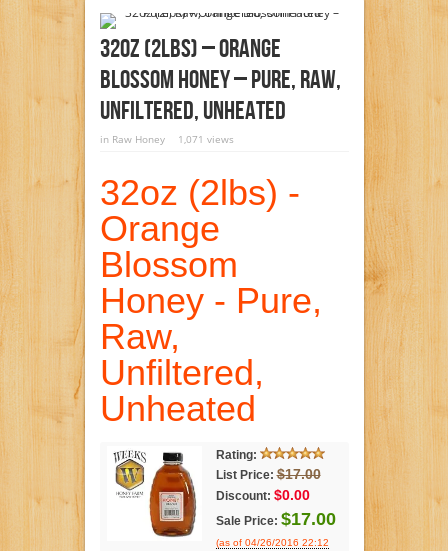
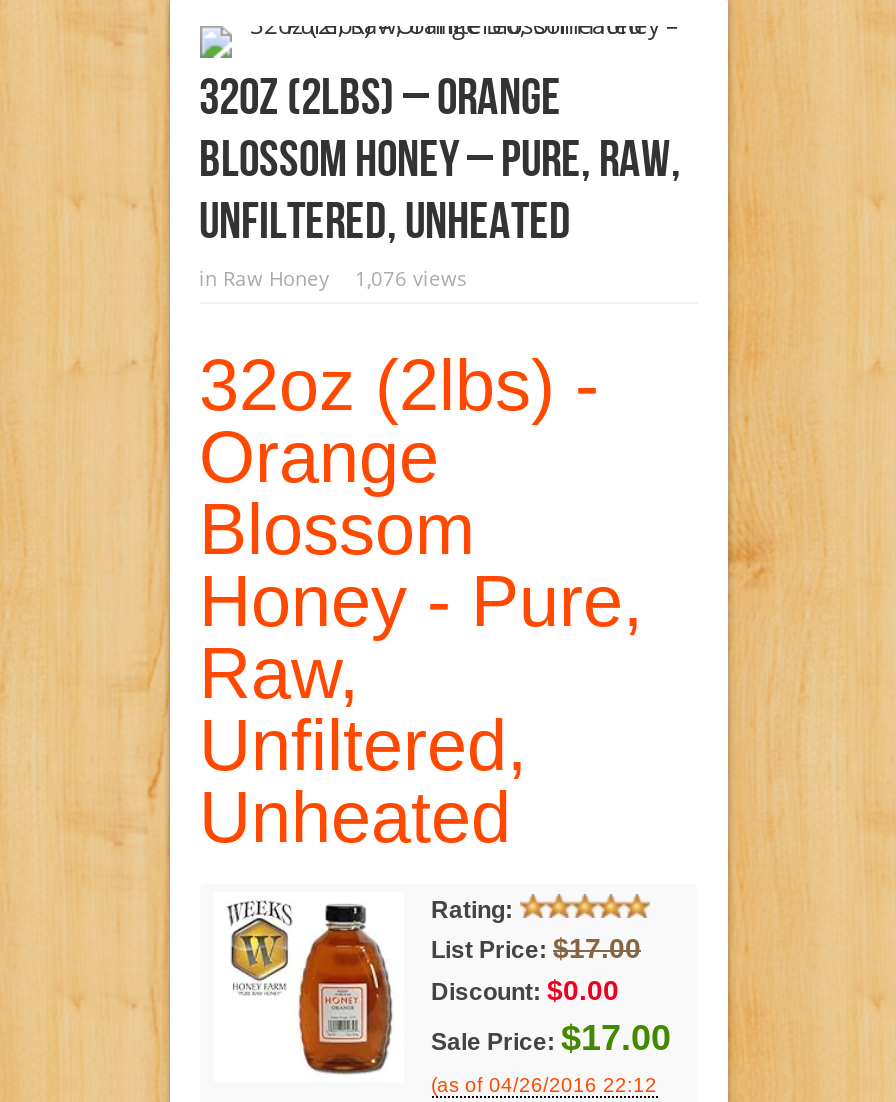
- in Raw Honey 1,071 views
+ in Raw Honey 1,076 views
